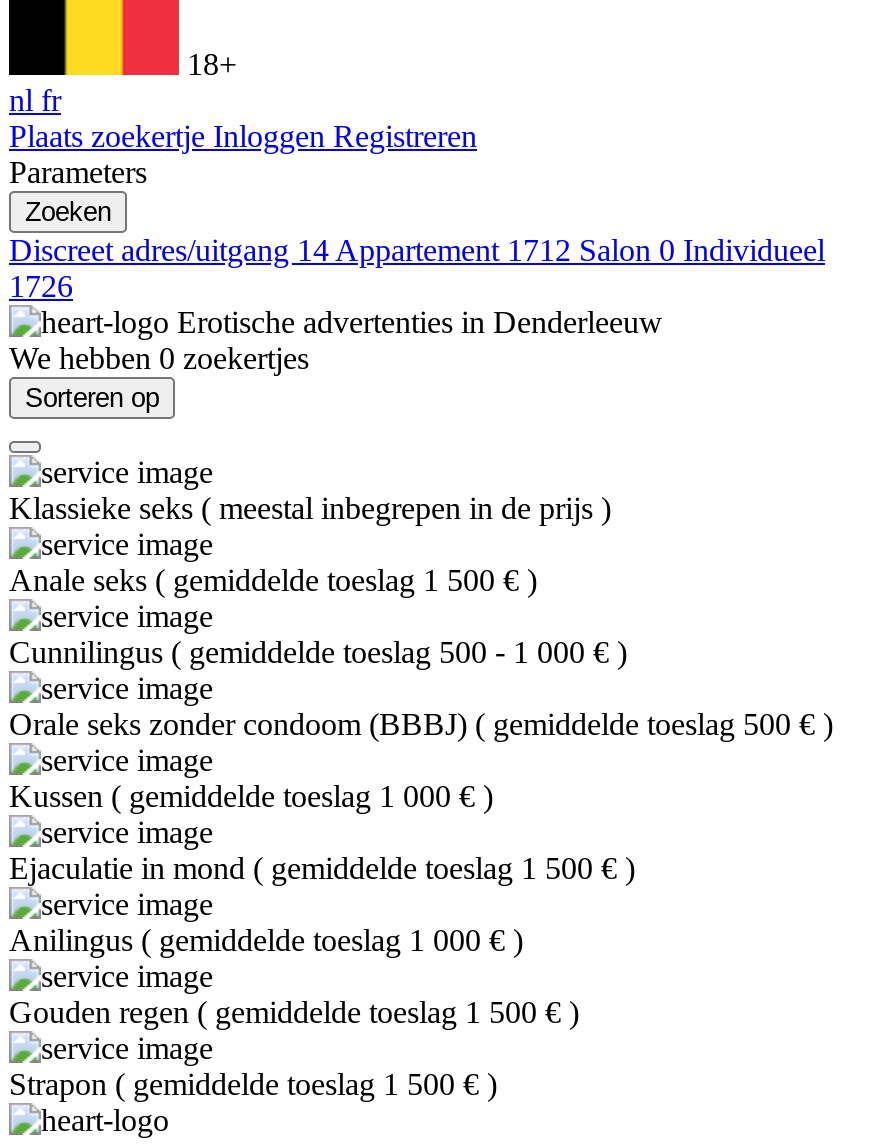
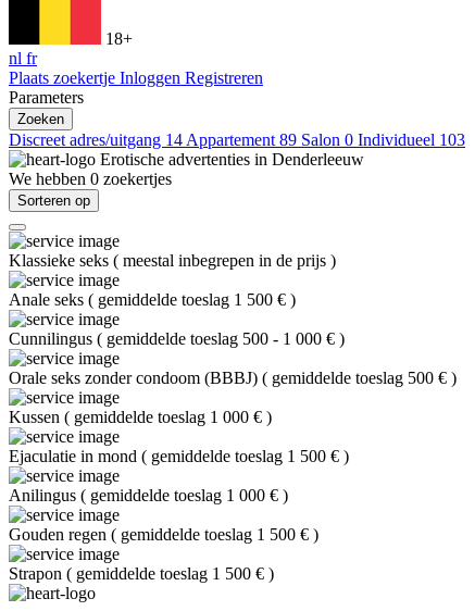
- Discreet adres/uitgang 14 Appartement 1712 Salon 0 Individueel
- 1726
+ Discreet adres/uitgang 14 Appartement 89 Salon 0 Individueel 103
